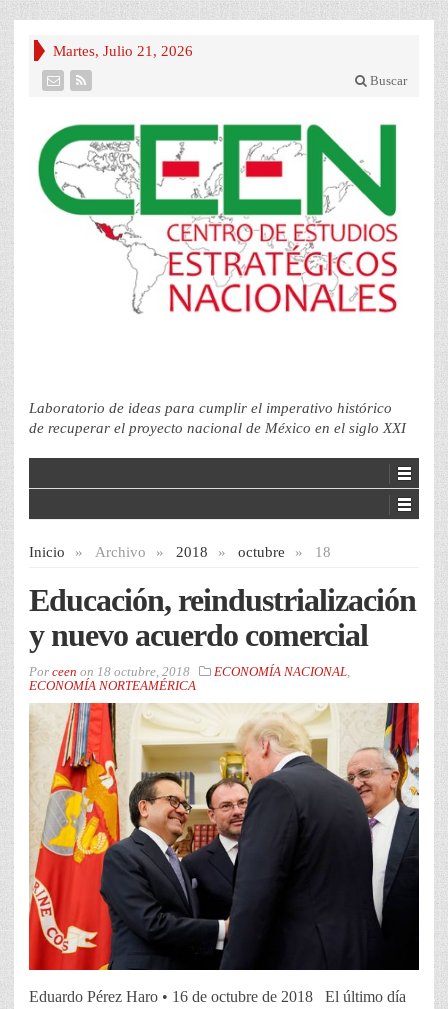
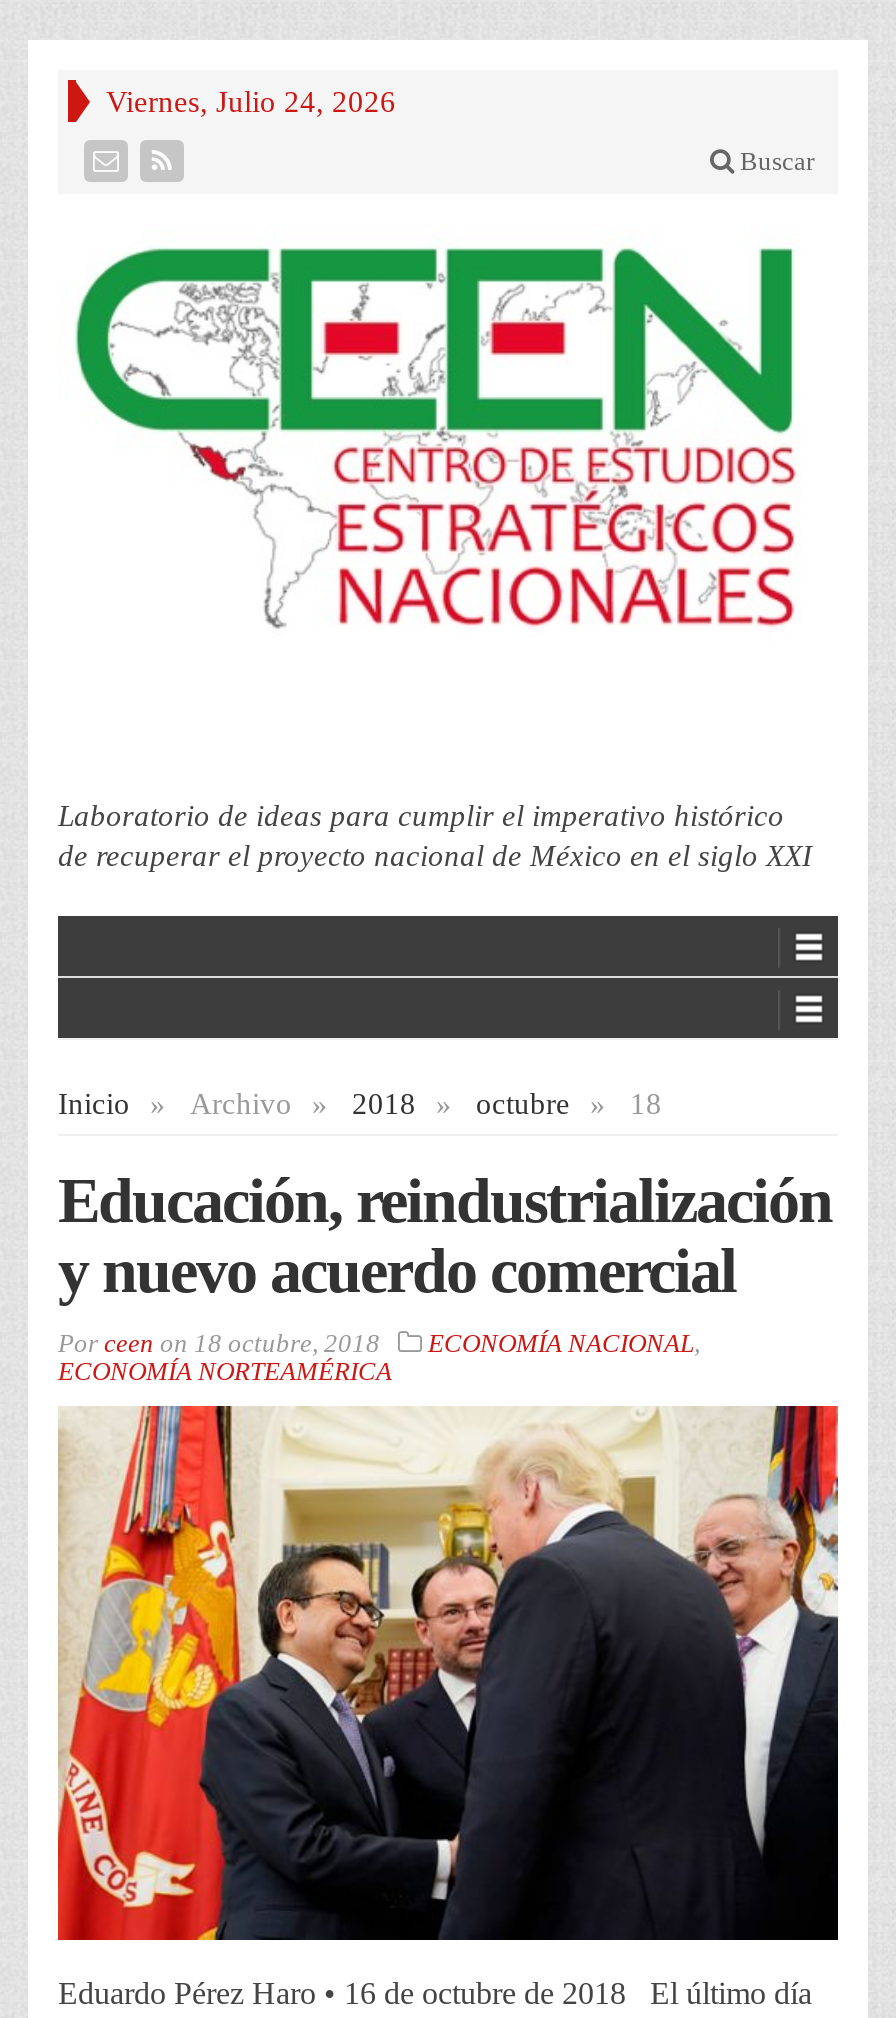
- Martes, Julio 21, 2026
+ Viernes, Julio 24, 2026
